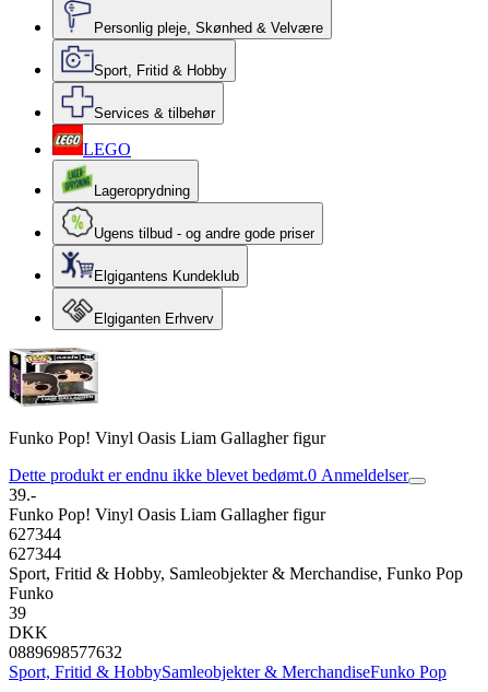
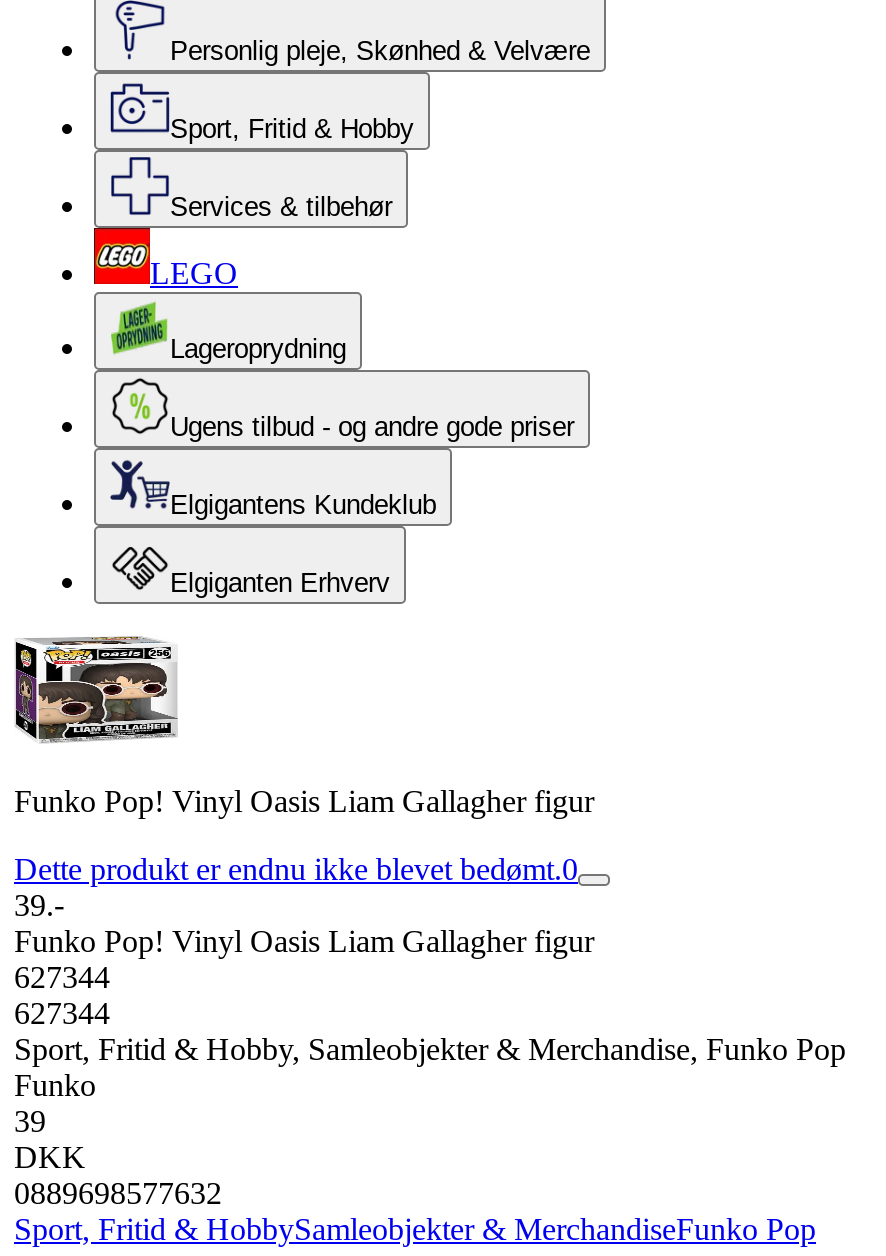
- Dette produkt er endnu ikke blevet bedømt.0 Anmeldelser
+ Dette produkt er endnu ikke blevet bedømt.0
